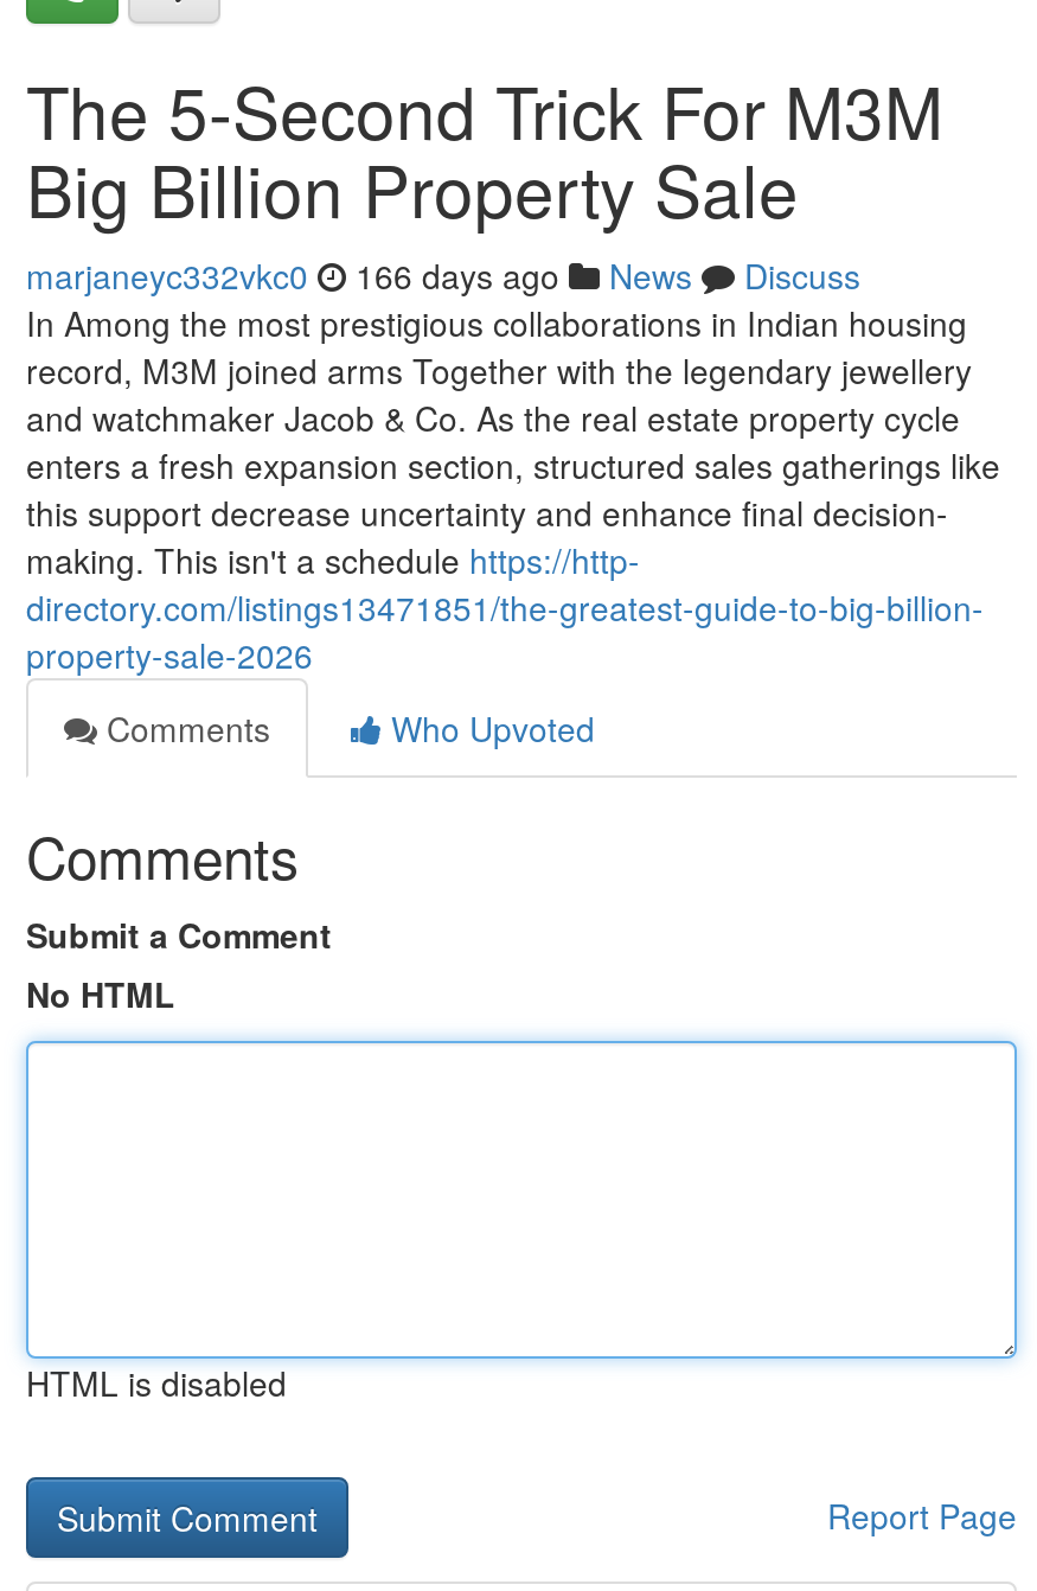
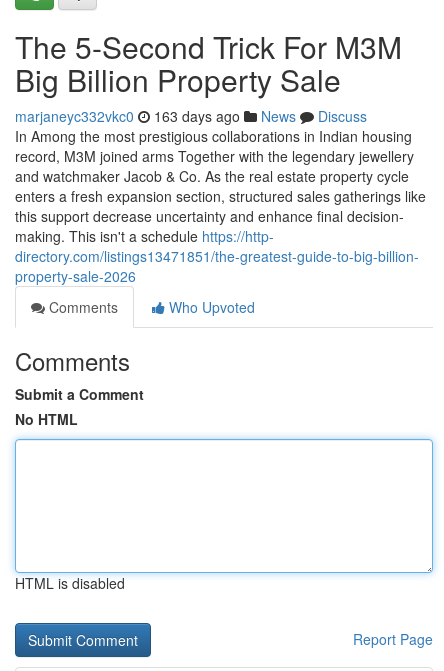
- marjaneyc332vkc0 166 days ago News Discuss
+ marjaneyc332vkc0 163 days ago News Discuss
